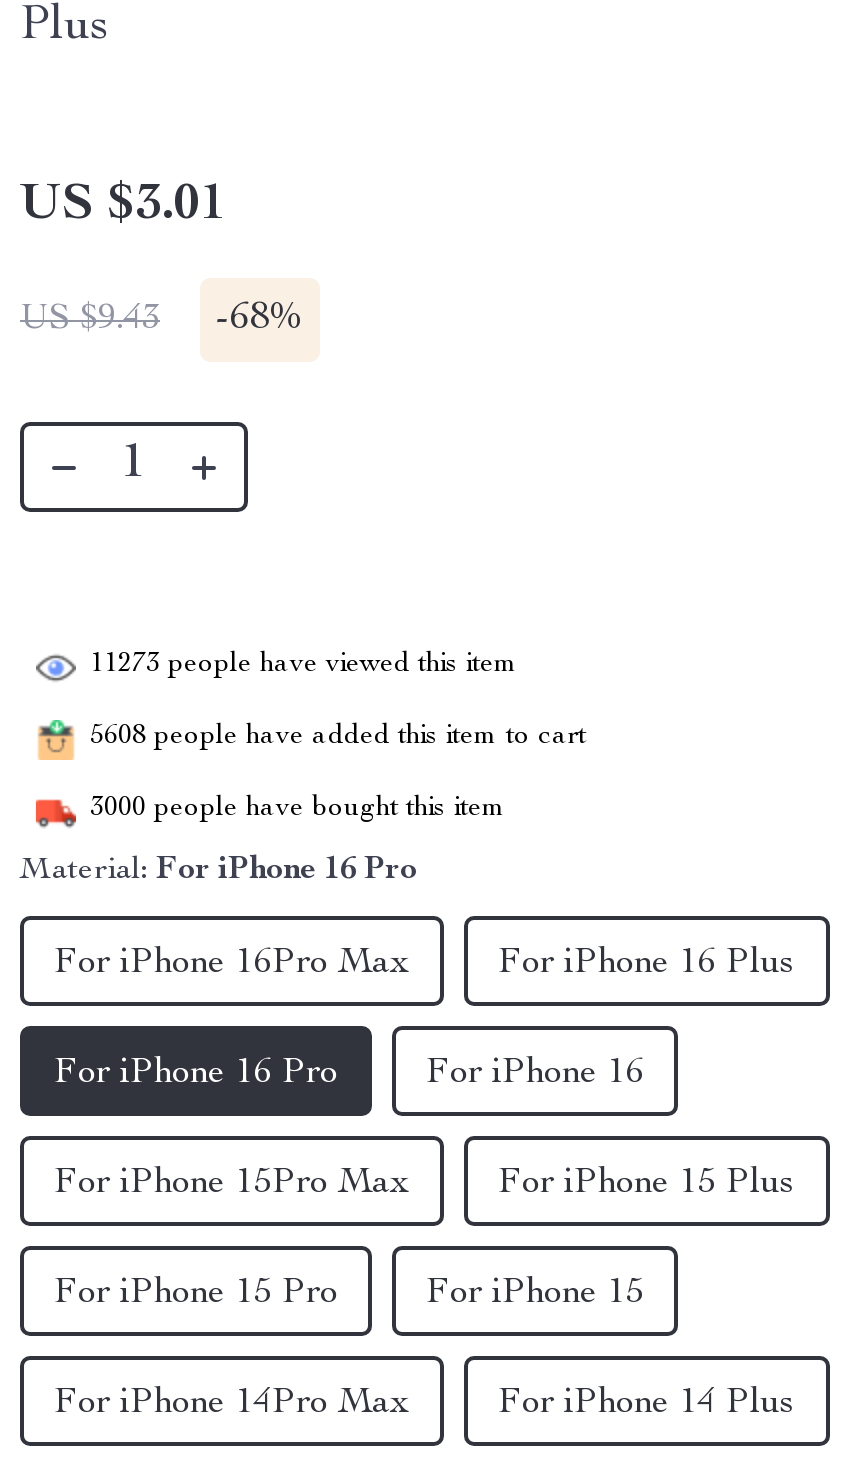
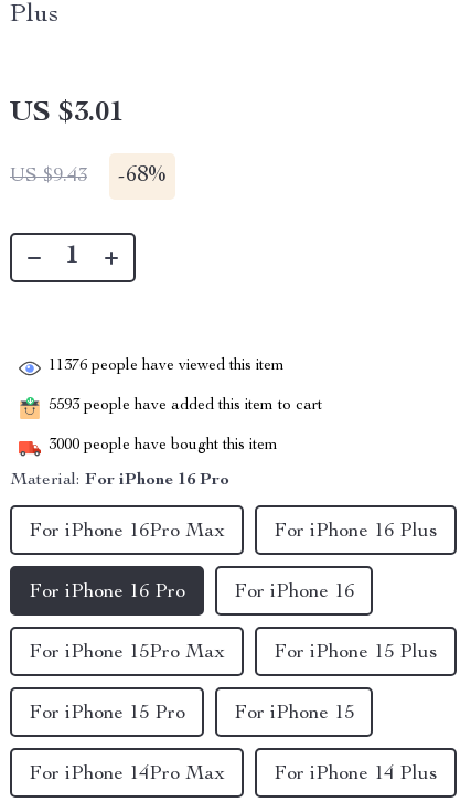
- 11273 people have viewed this item
+ 11376 people have viewed this item

- 5608 people have added this item to cart
+ 5593 people have added this item to cart
